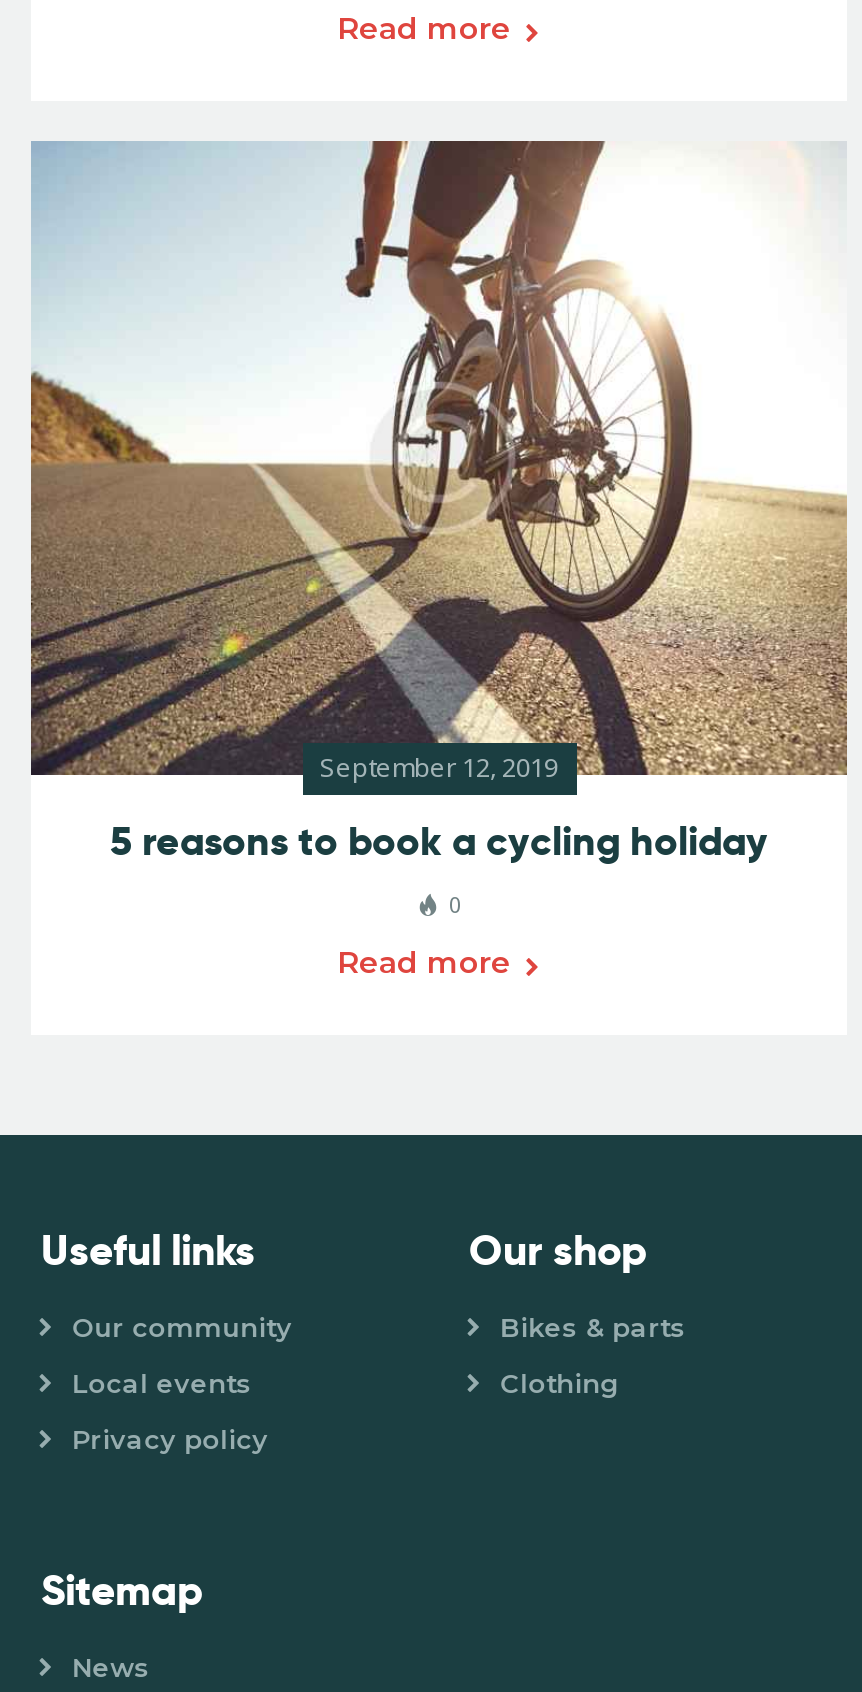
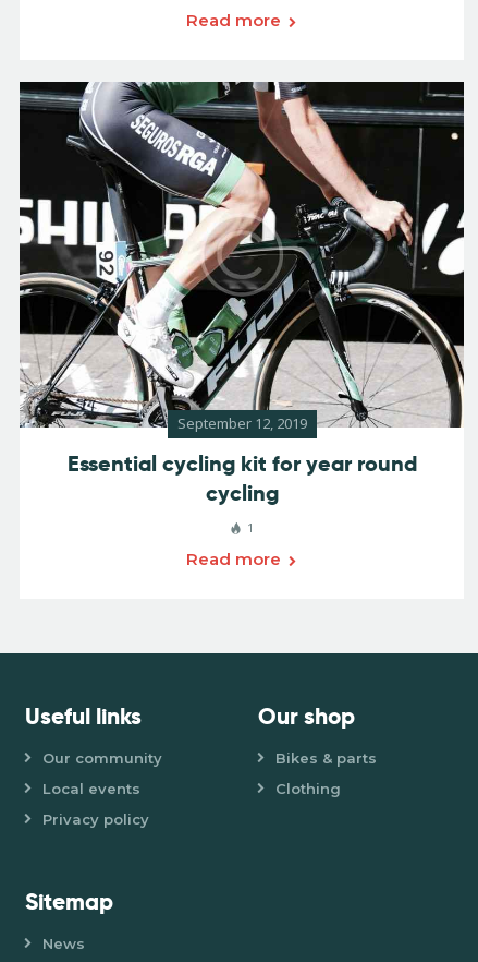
- [image]
- 5 reasons to book a cycling holiday
- 0
+ [image]
+ Essential cycling kit for year round
+ cycling
+ 1
